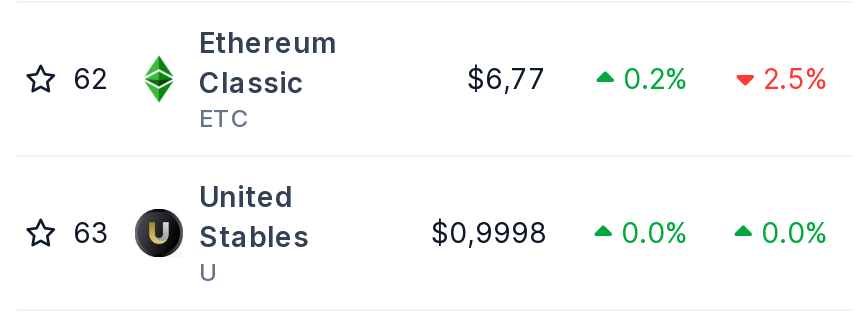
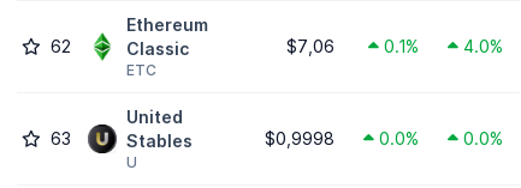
- $6,77
+ $7,06

- 0.2%
+ 0.1%

- 2.5%
+ 4.0%
